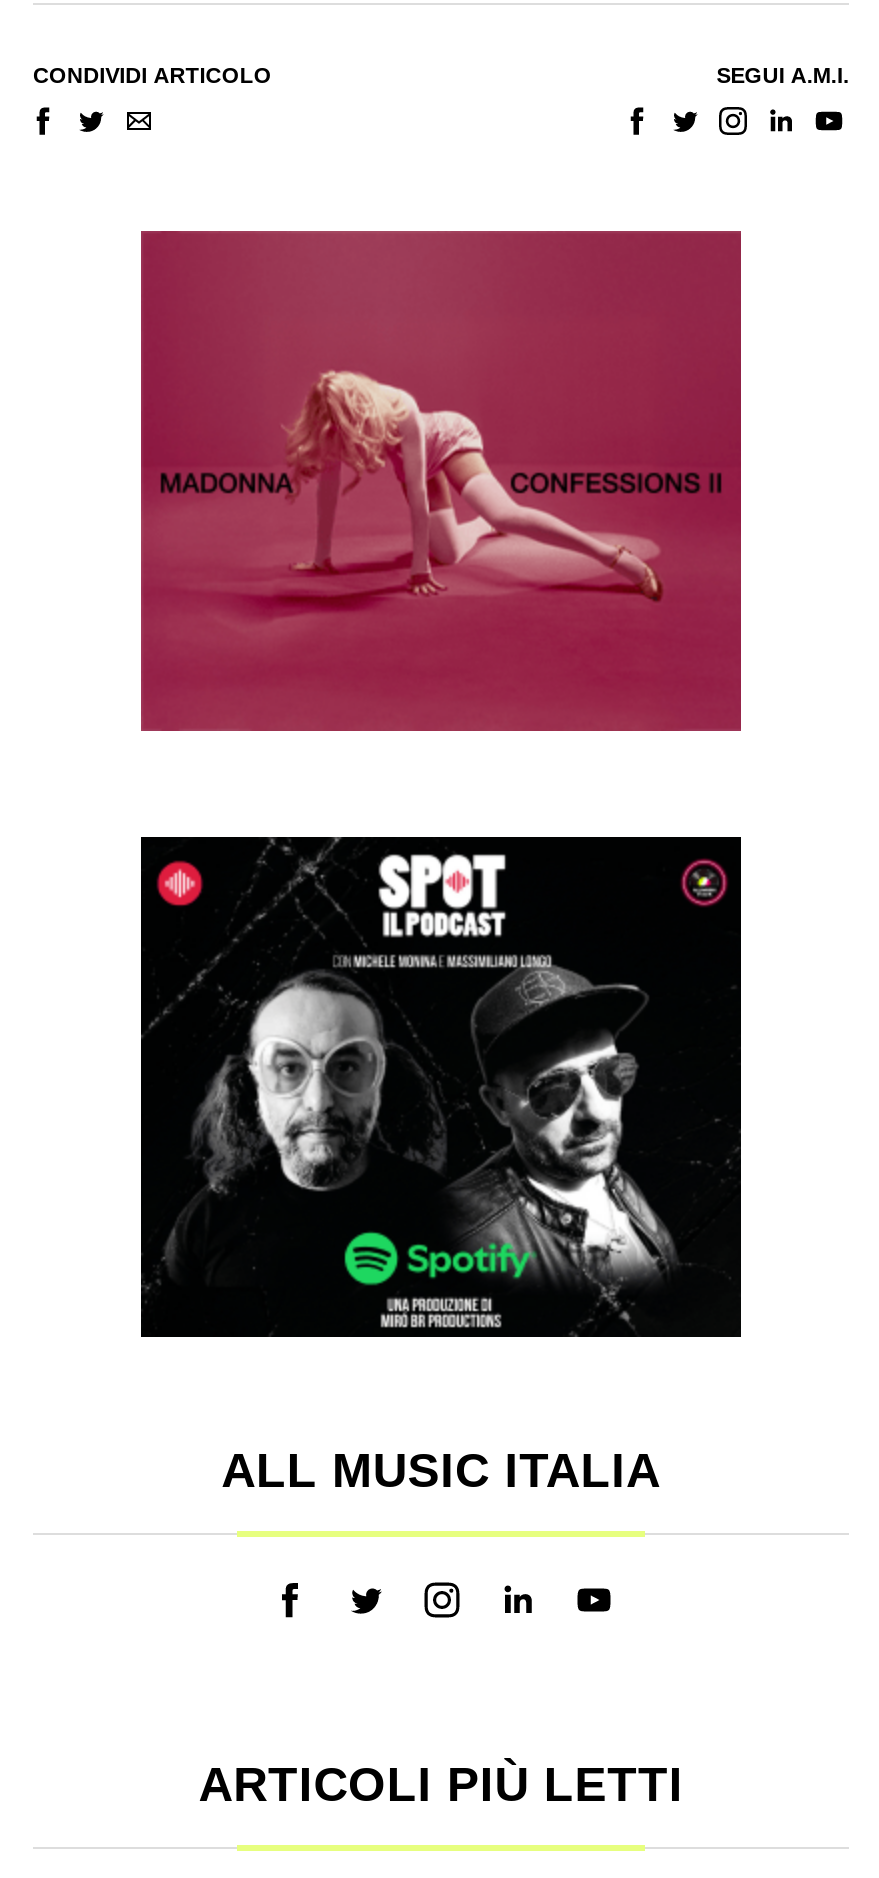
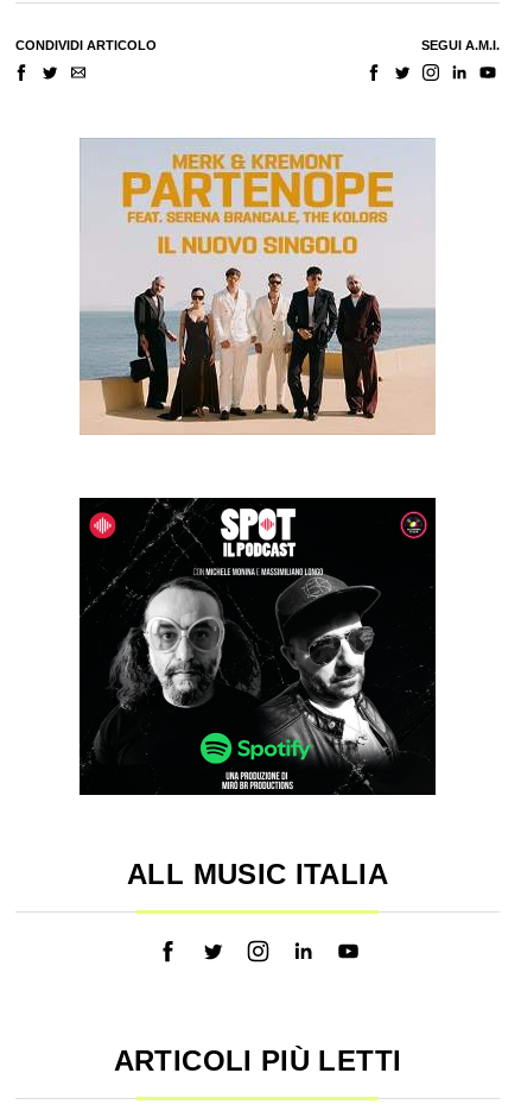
- [image]
+ [image]
